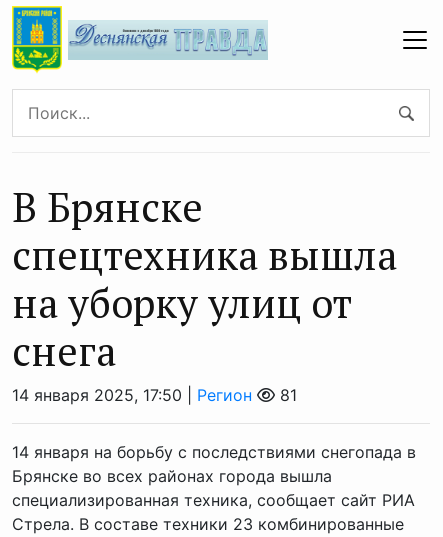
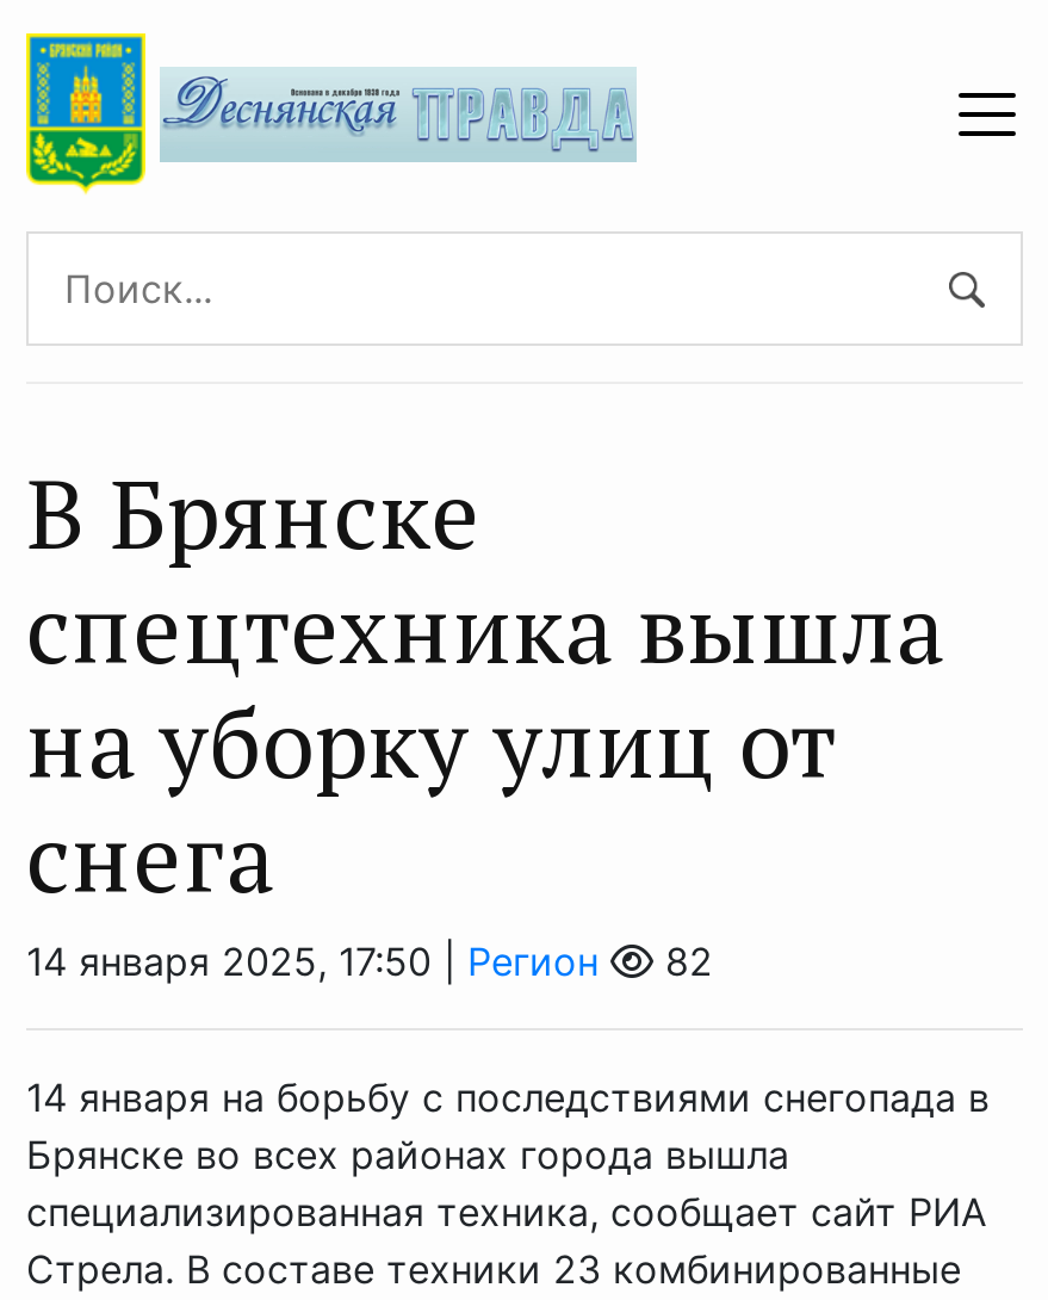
- 81
+ 82
